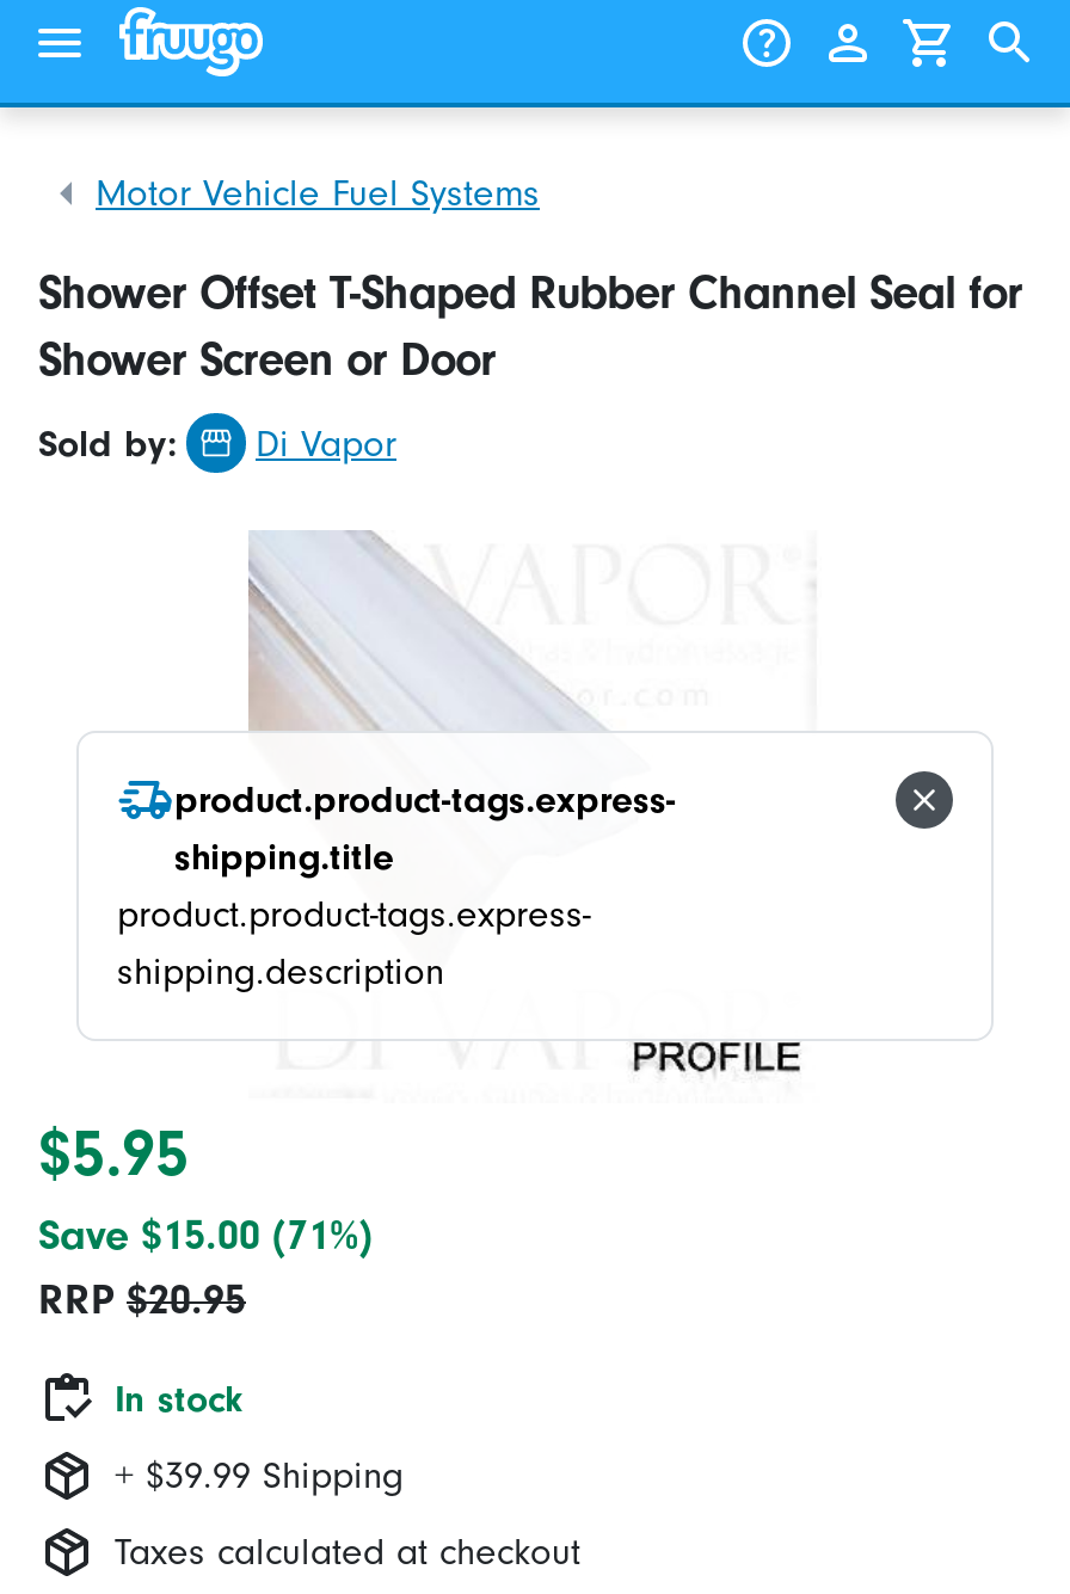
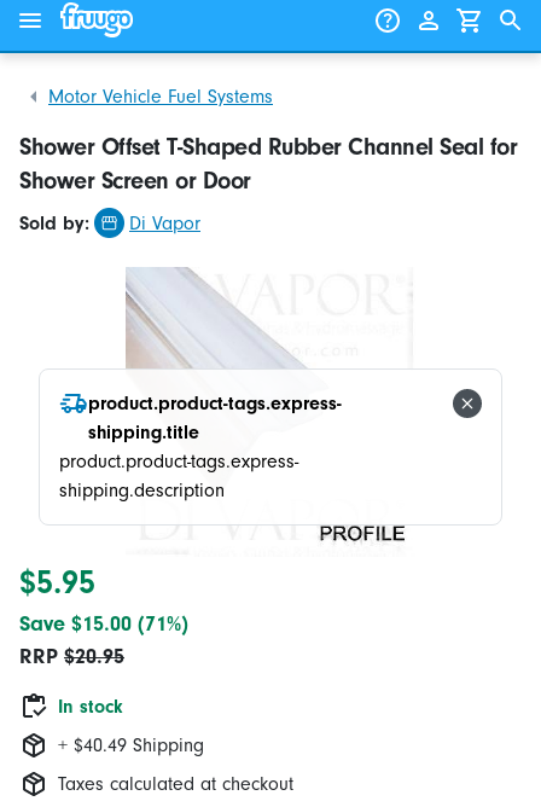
- + $39.99 Shipping
+ + $40.49 Shipping
